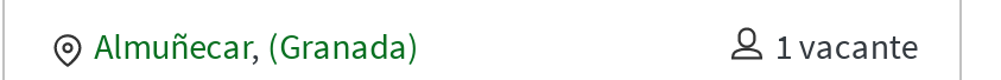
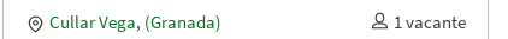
- Almuñecar, (Granada)
+ Cullar Vega, (Granada)
